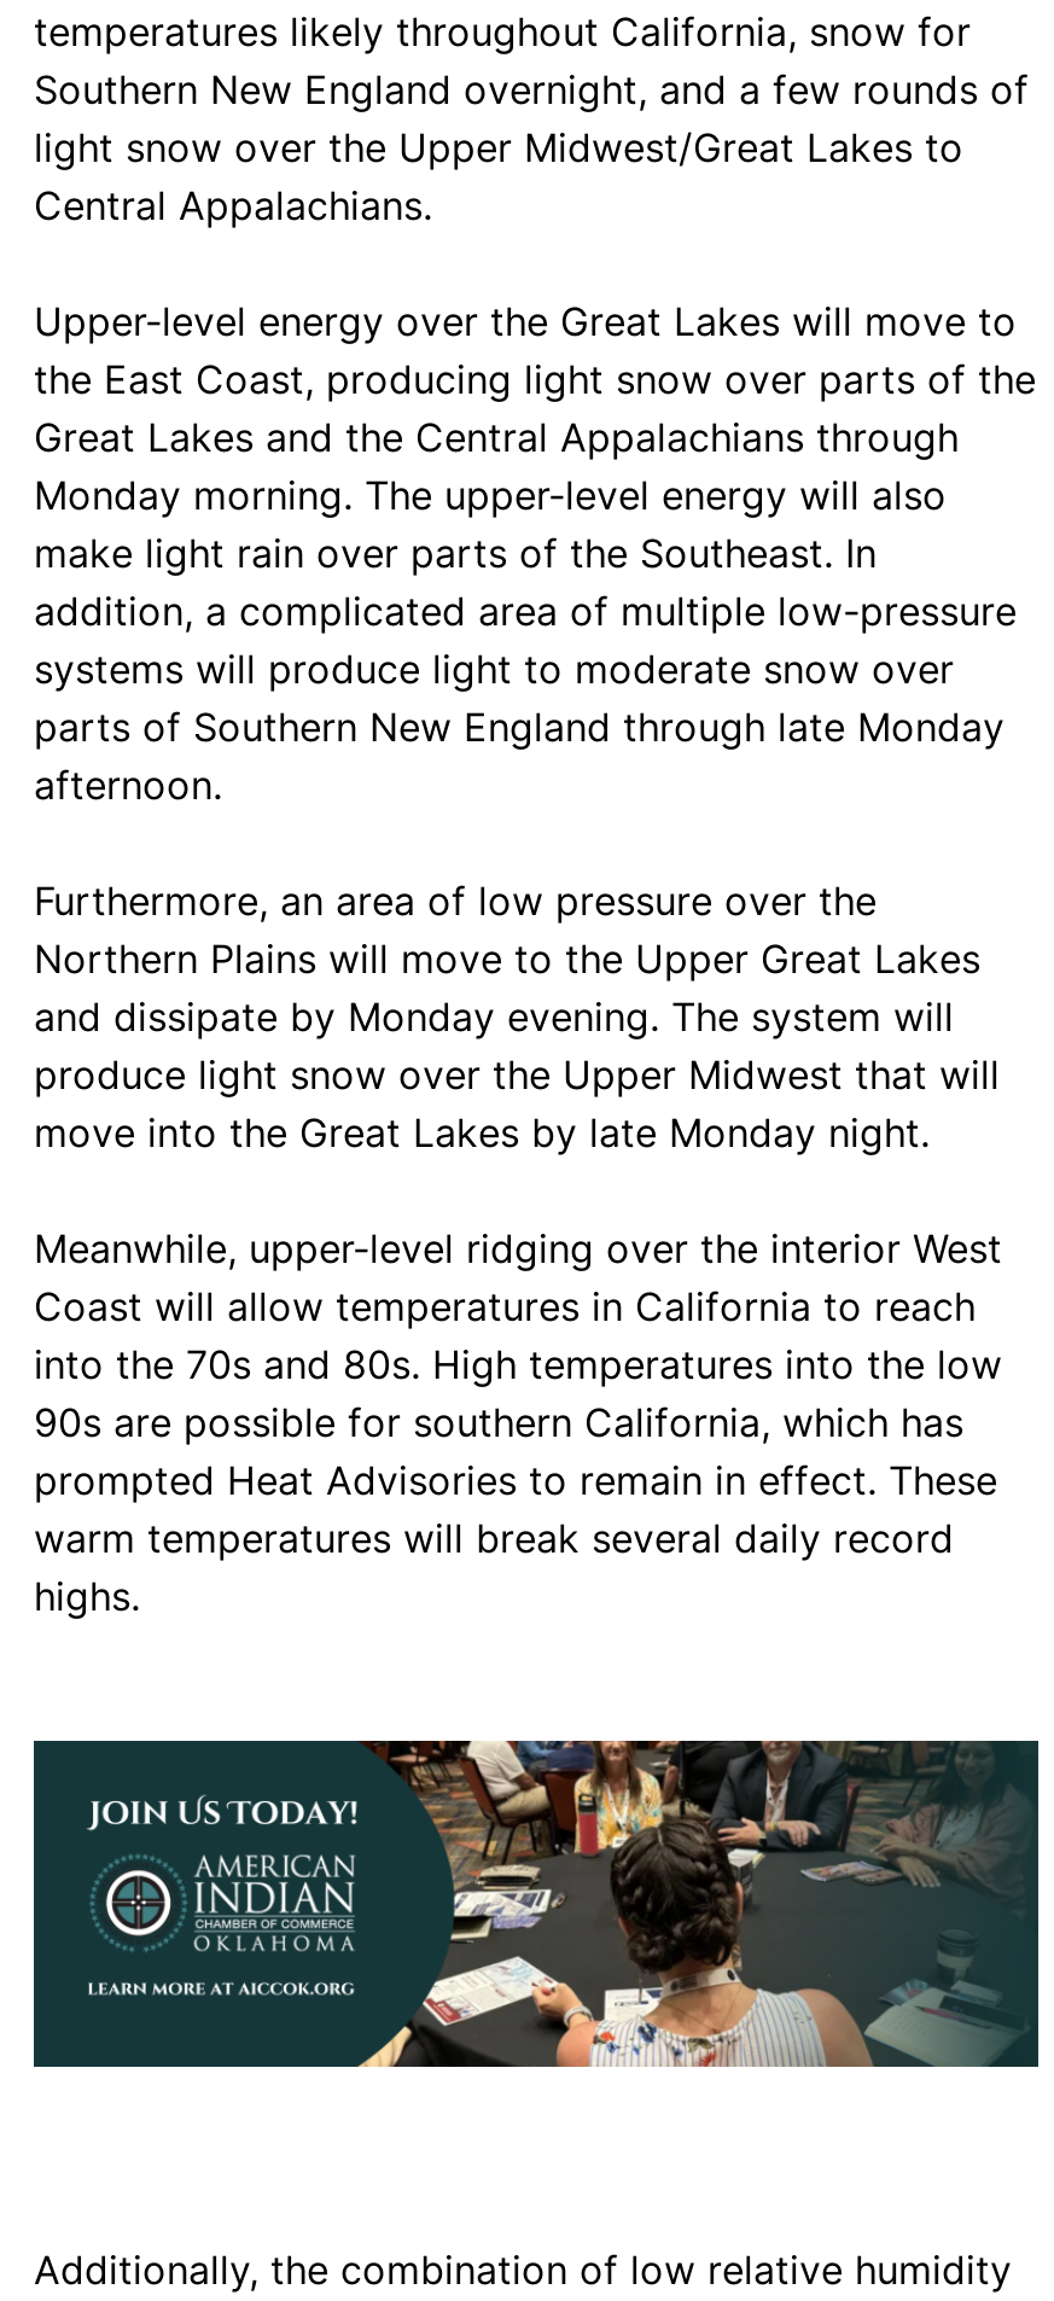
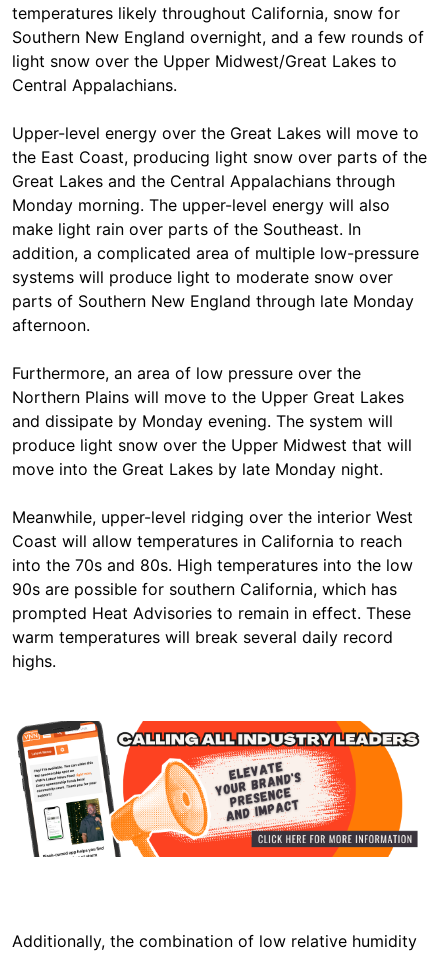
- [image]
+ [image]
